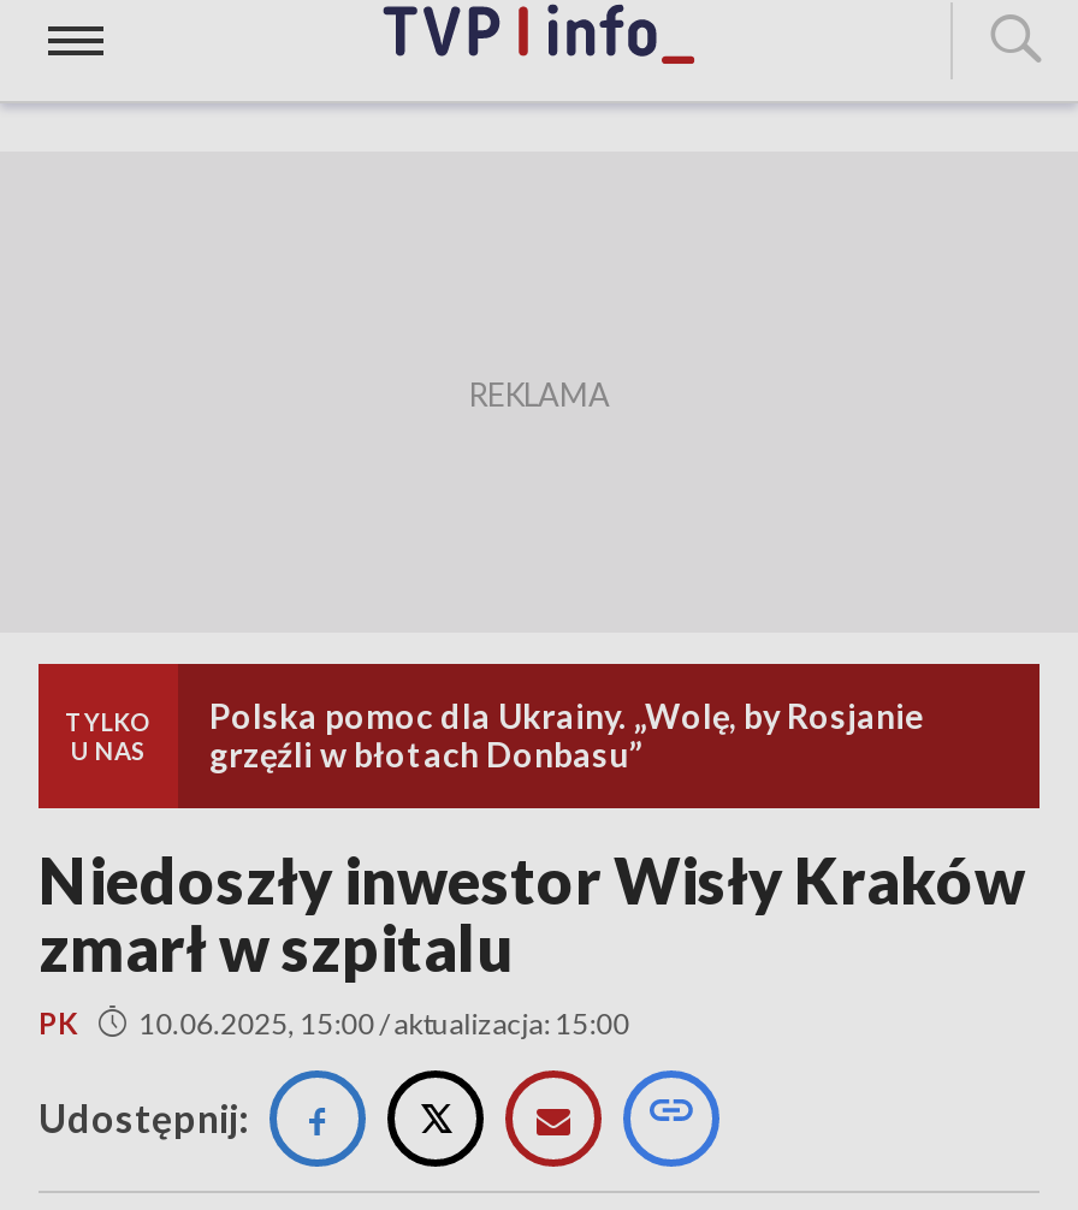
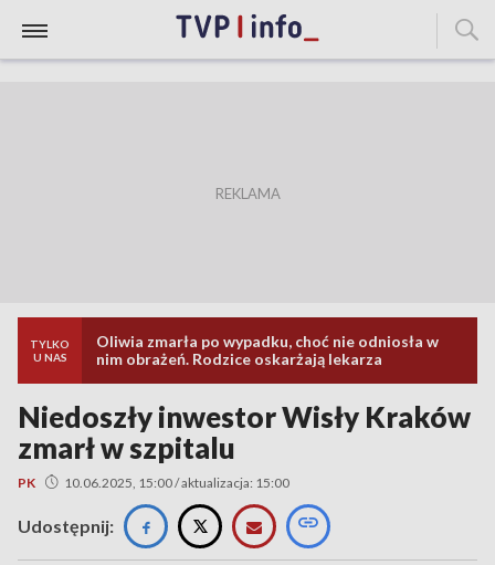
- Polska pomoc dla Ukrainy. „Wolę, by Rosjanie
- grzęźli w błotach Donbasu”
+ Oliwia zmarła po wypadku, choć nie odniosła w
+ nim obrażeń. Rodzice oskarżają lekarza
